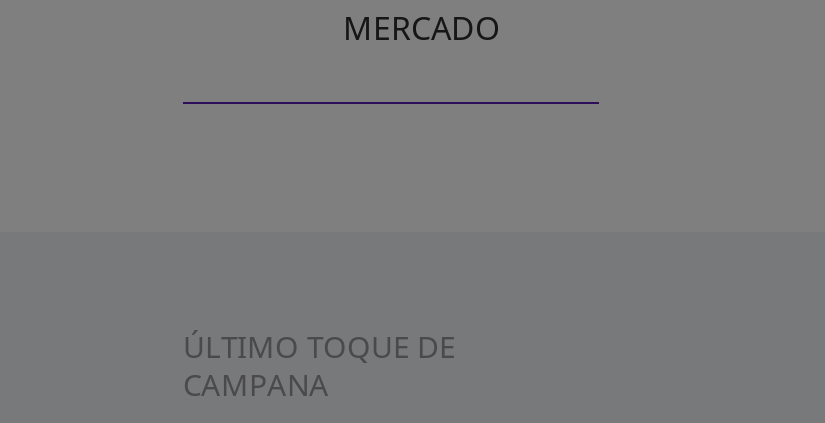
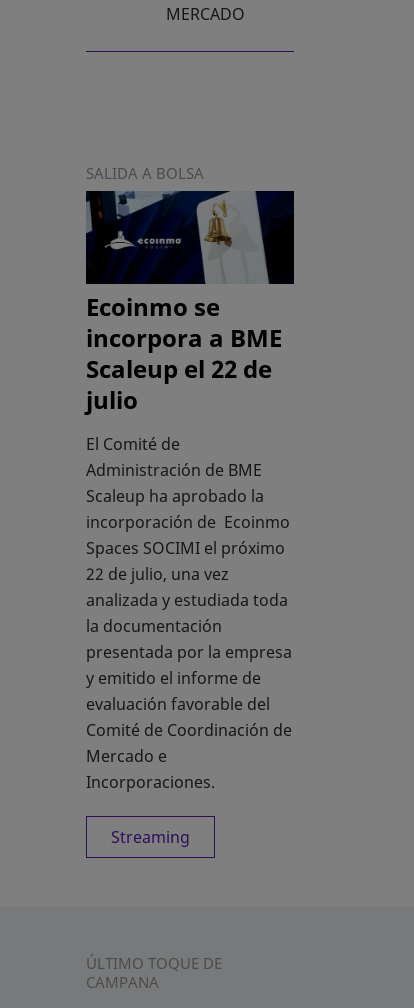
+ [image]
+ Ecoinmo se
+ incorpora a BME
+ Scaleup el 22 de
+ julio
+ El Comité de
+ Administración de BME
+ Scaleup ha aprobado la
+ incorporación de Ecoinmo
+ Spaces SOCIMI el próximo
+ 22 de julio, una vez
+ analizada y estudiada toda
+ la documentación
+ presentada por la empresa
+ y emitido el informe de
+ evaluación favorable del
+ Comité de Coordinación de
+ Mercado e
+ Incorporaciones.
+ Streaming

+ SALIDA A BOLSA

+ [image]
